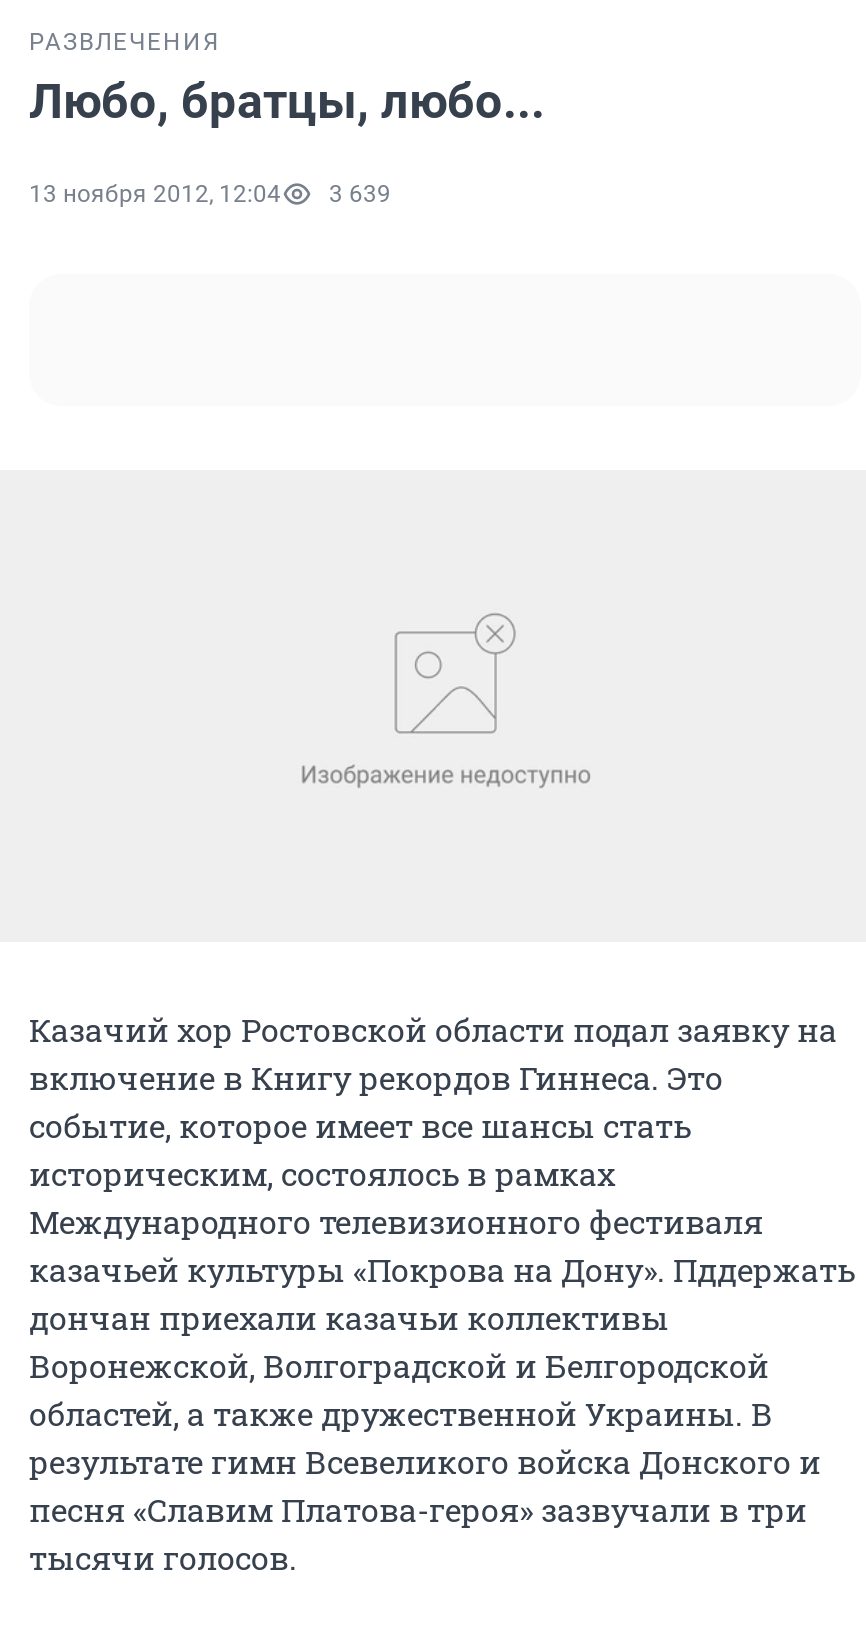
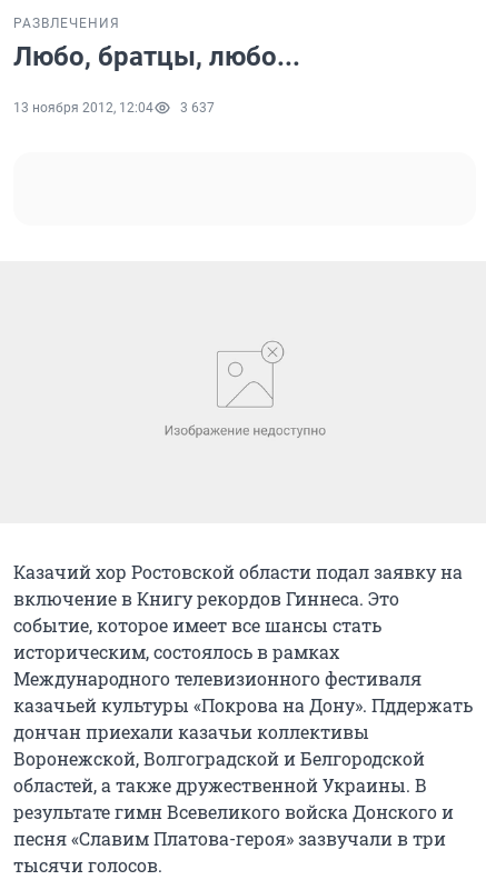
- 13 ноября 2012, 12:04 3 639
+ 13 ноября 2012, 12:04 3 637
